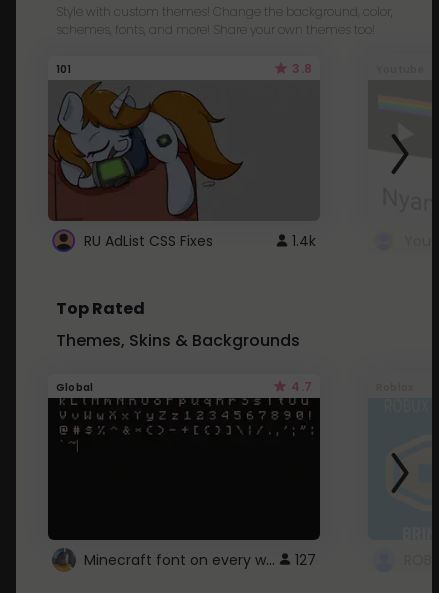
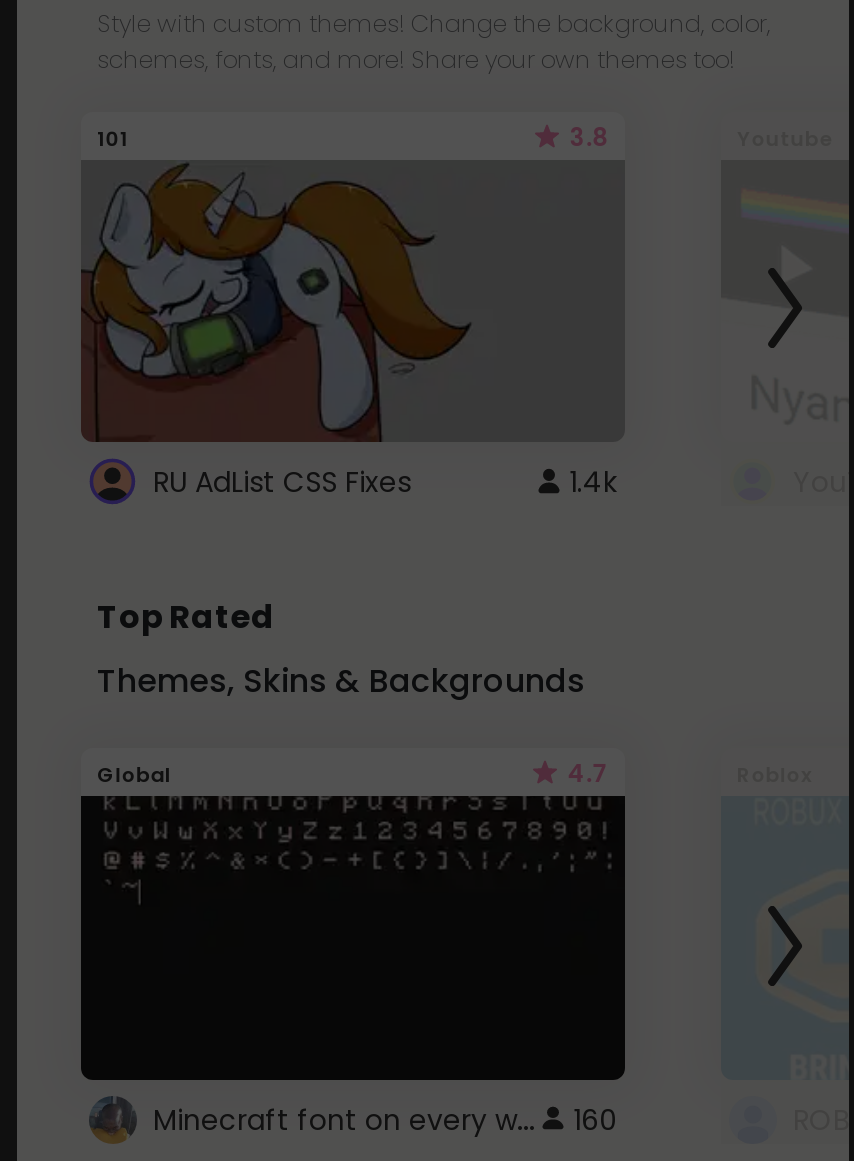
- 127
+ 160
